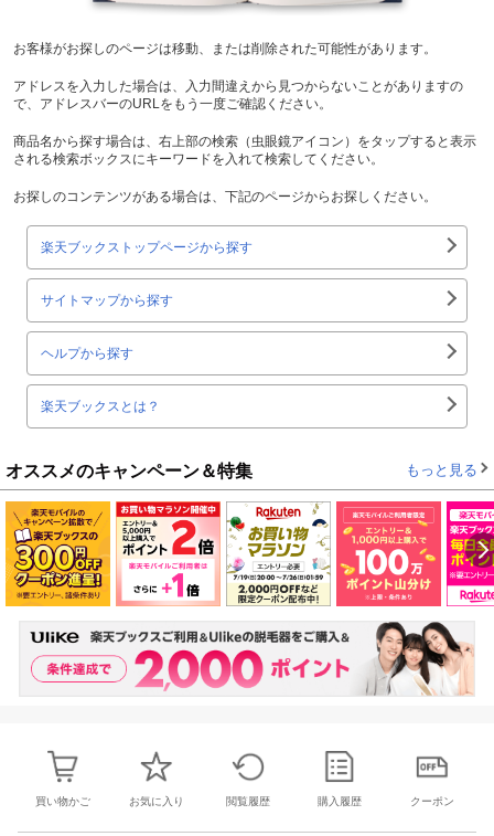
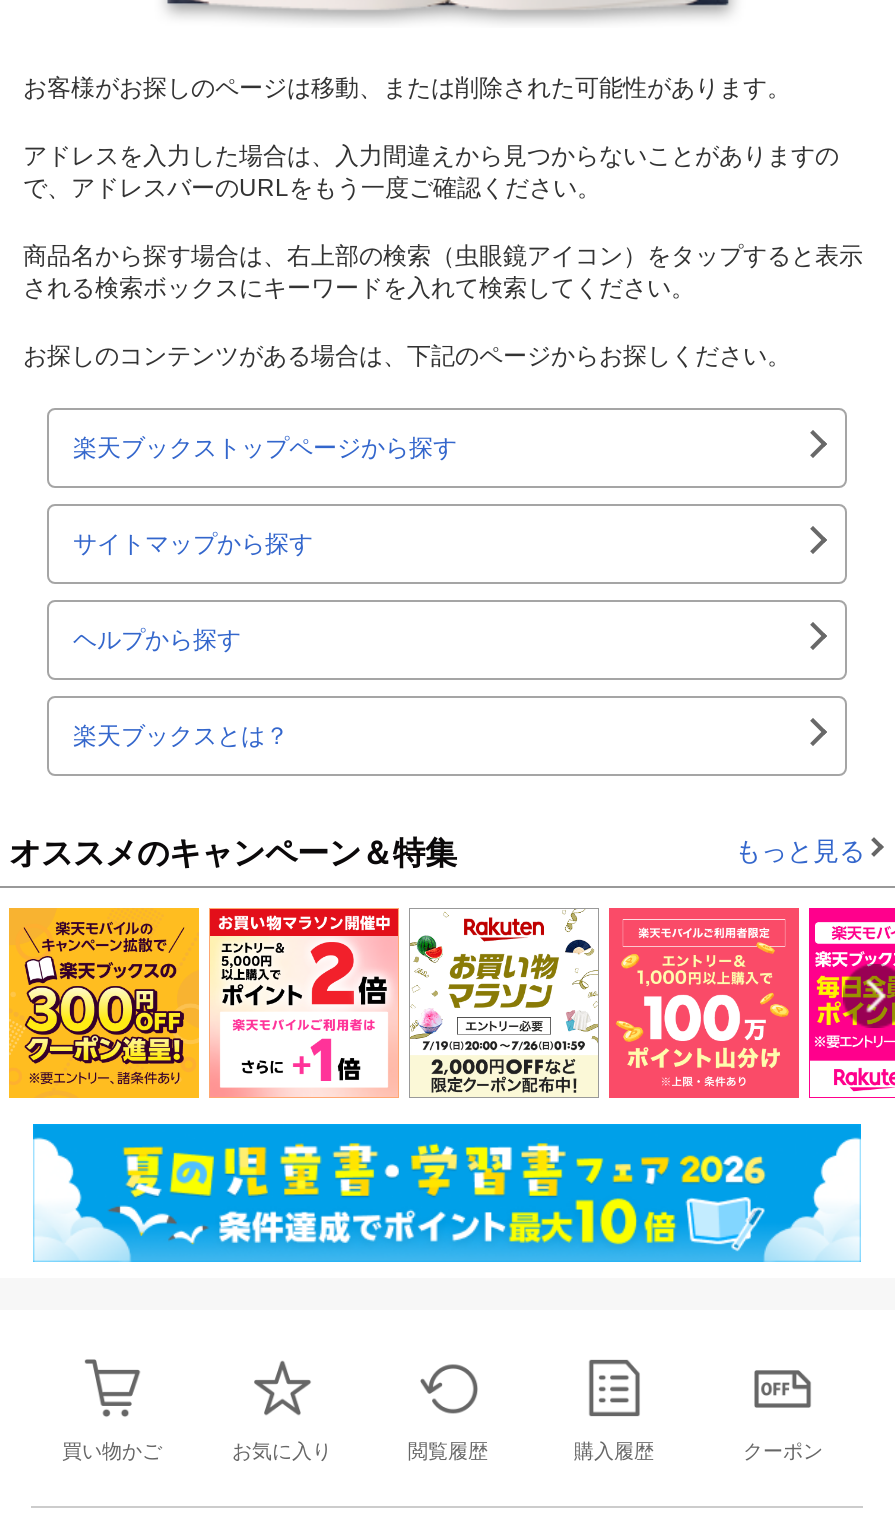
- [image]
+ [image]
